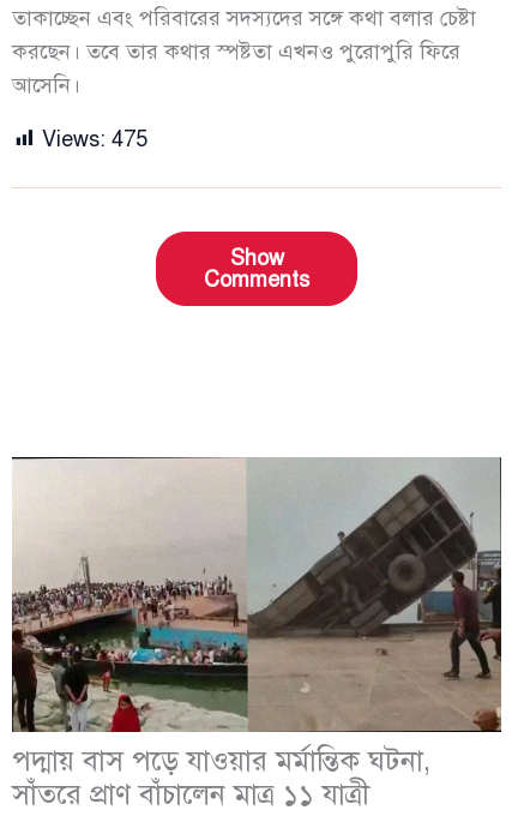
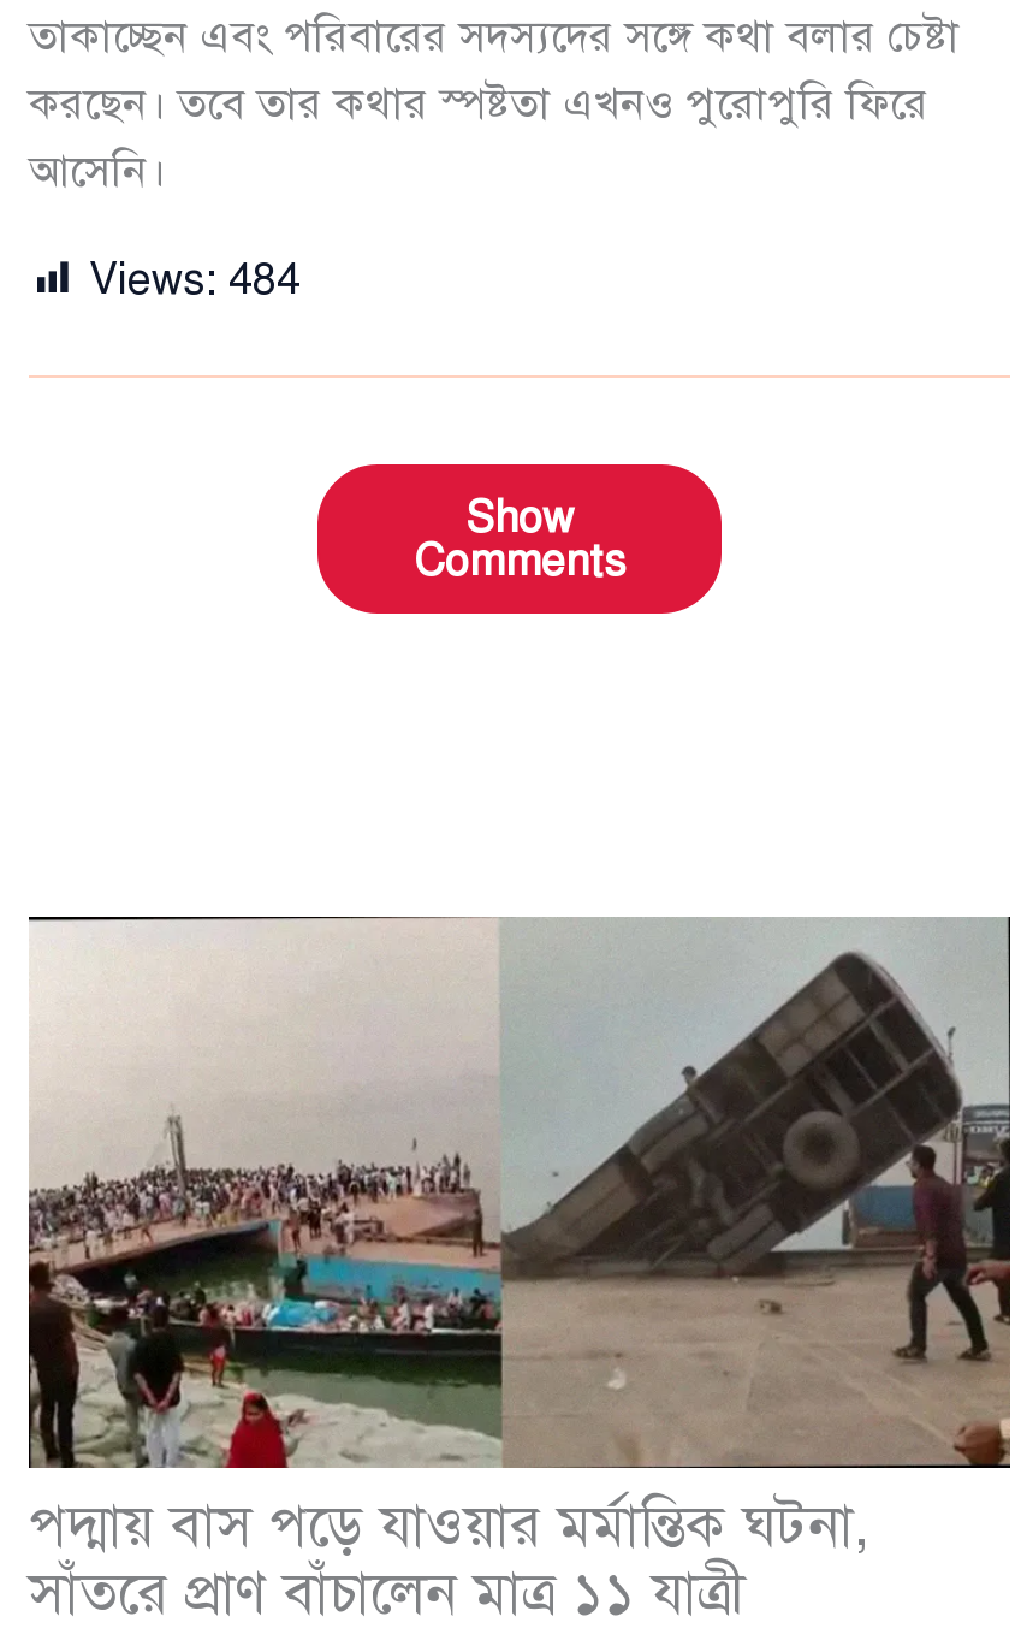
- Views: 475
+ Views: 484
